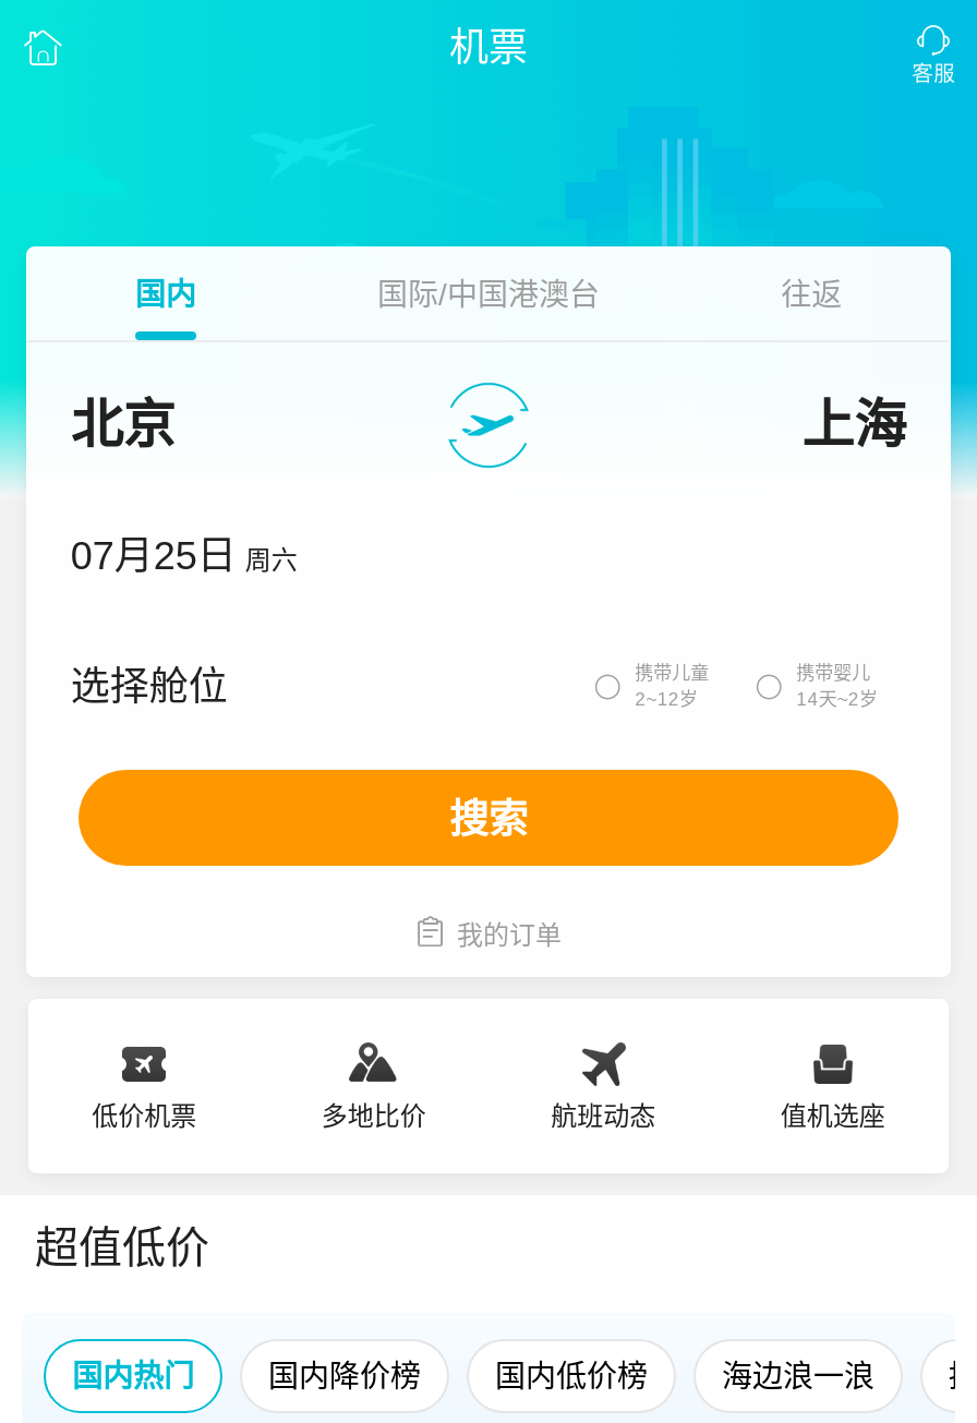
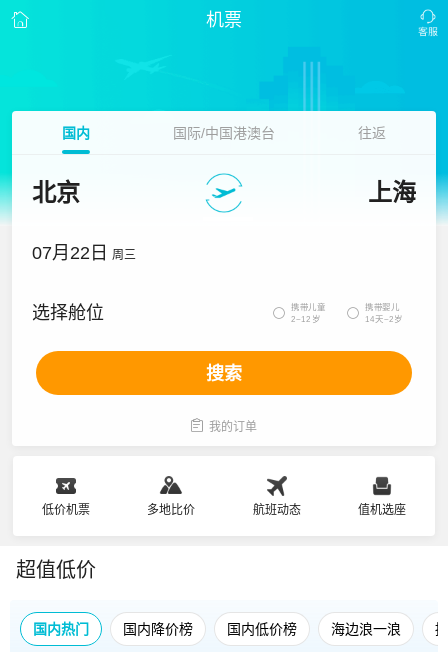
- 07月25日 周六
+ 07月22日 周三
